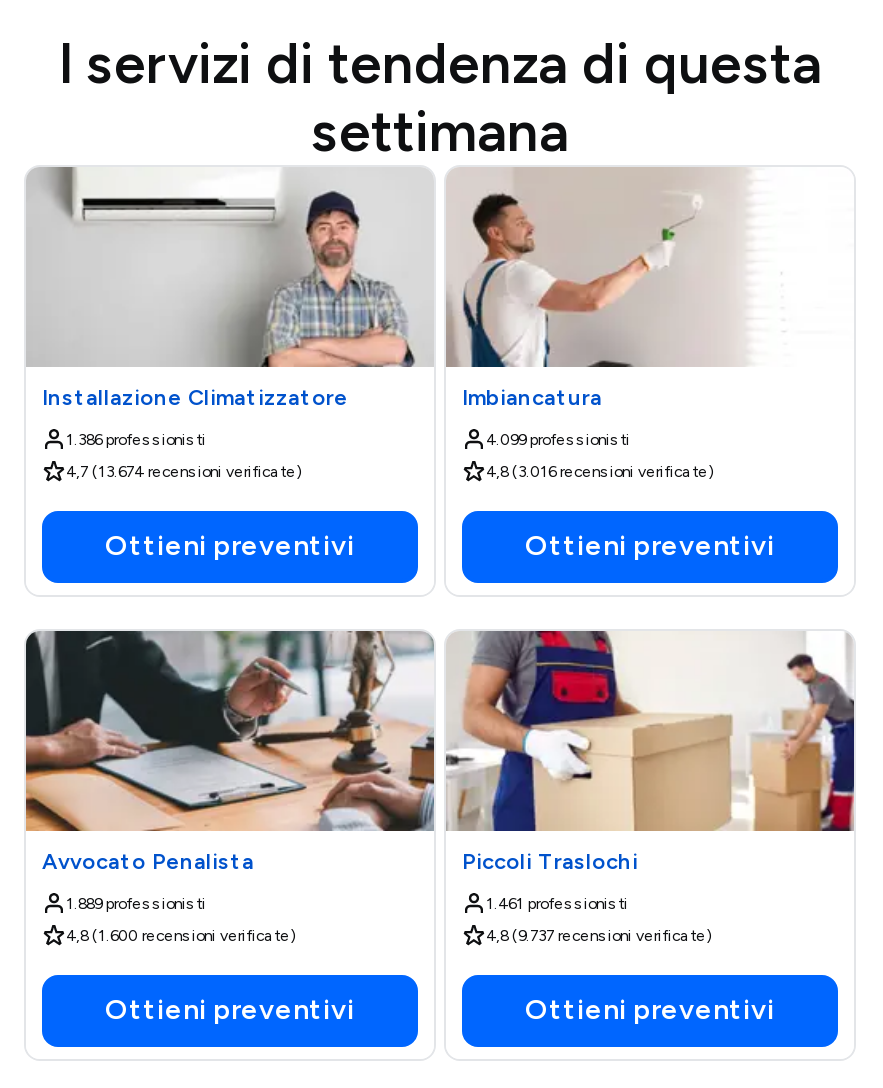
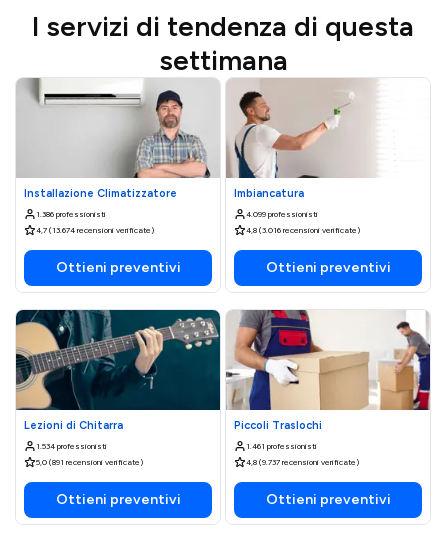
- [image]
- Avvocato Penalista
+ [image]
+ Lezioni di Chitarra

- 1.889 professionisti
+ 1.534 professionisti

- 4,8 (1.600 recensioni verificate)
+ 5,0 (891 recensioni verificate)
